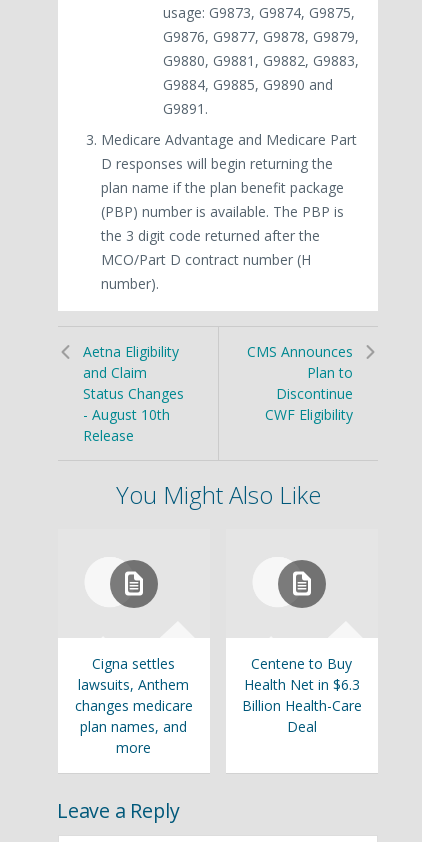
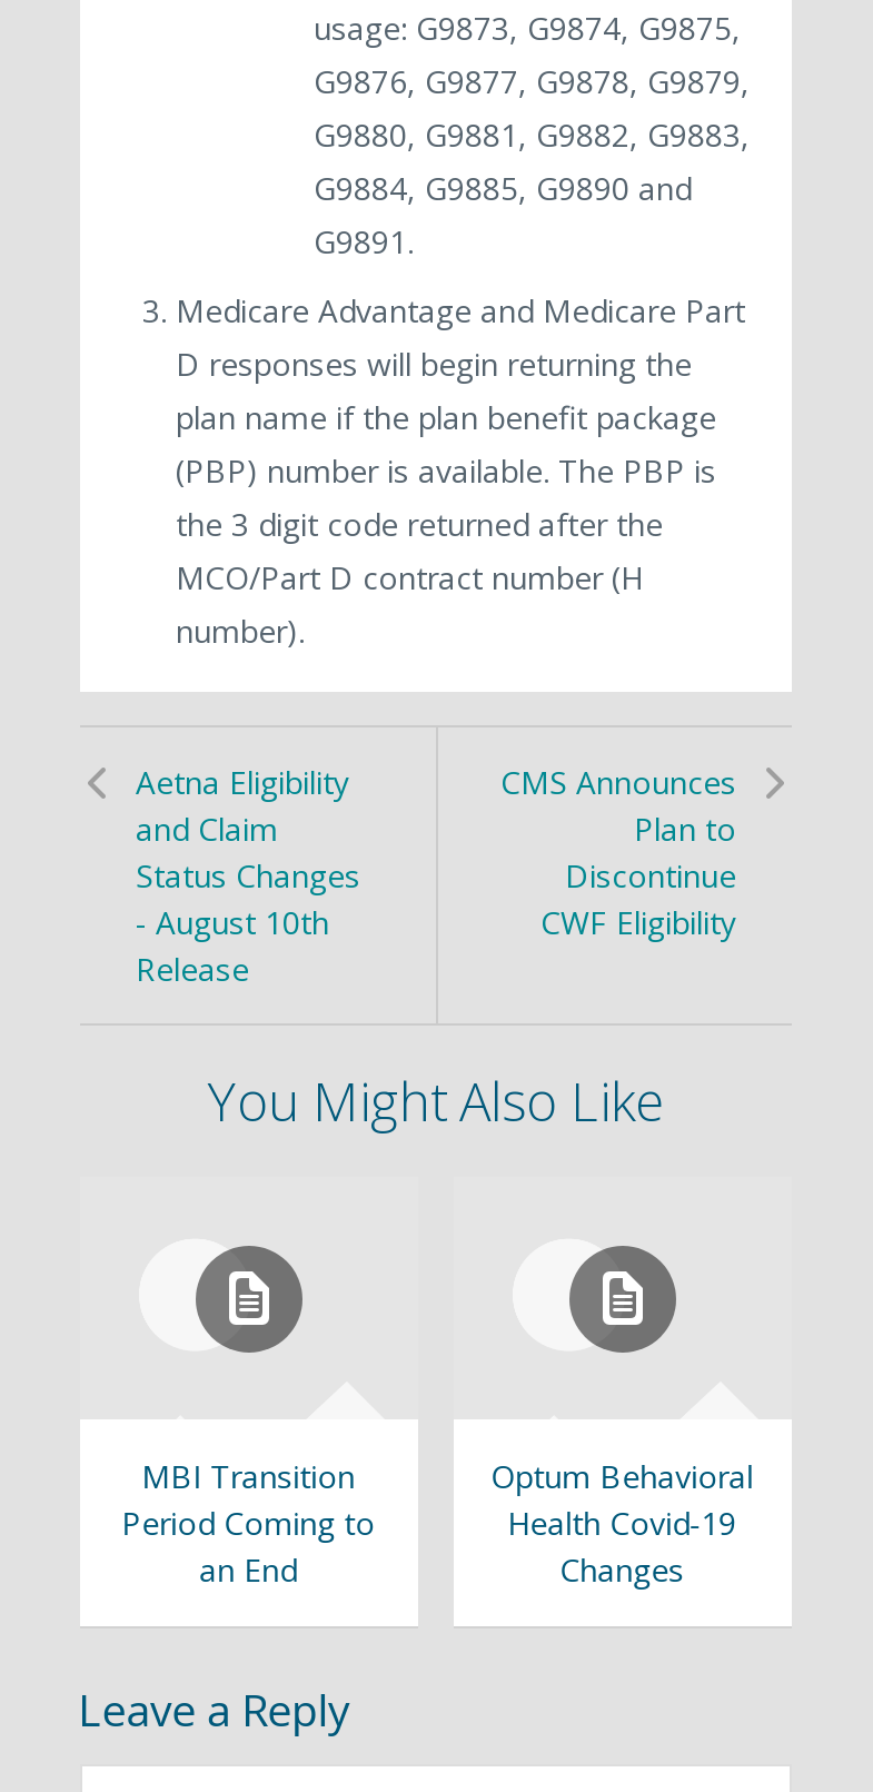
- Cigna settles
- lawsuits, Anthem
- changes medicare
- plan names, and
- more
+ MBI Transition
+ Period Coming to
+ an End

- Centene to Buy
- Health Net in $6.3
- Billion Health-Care
- Deal
+ Optum Behavioral
+ Health Covid-19
+ Changes
